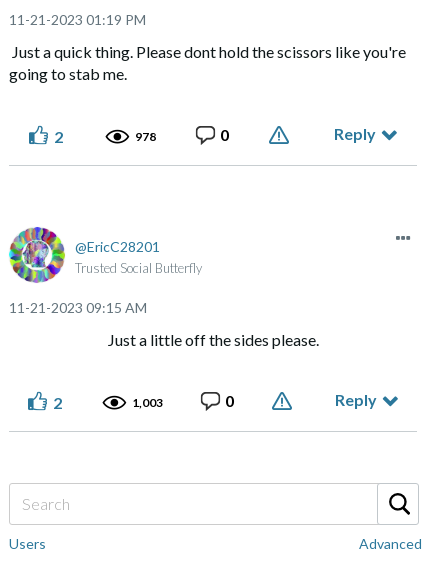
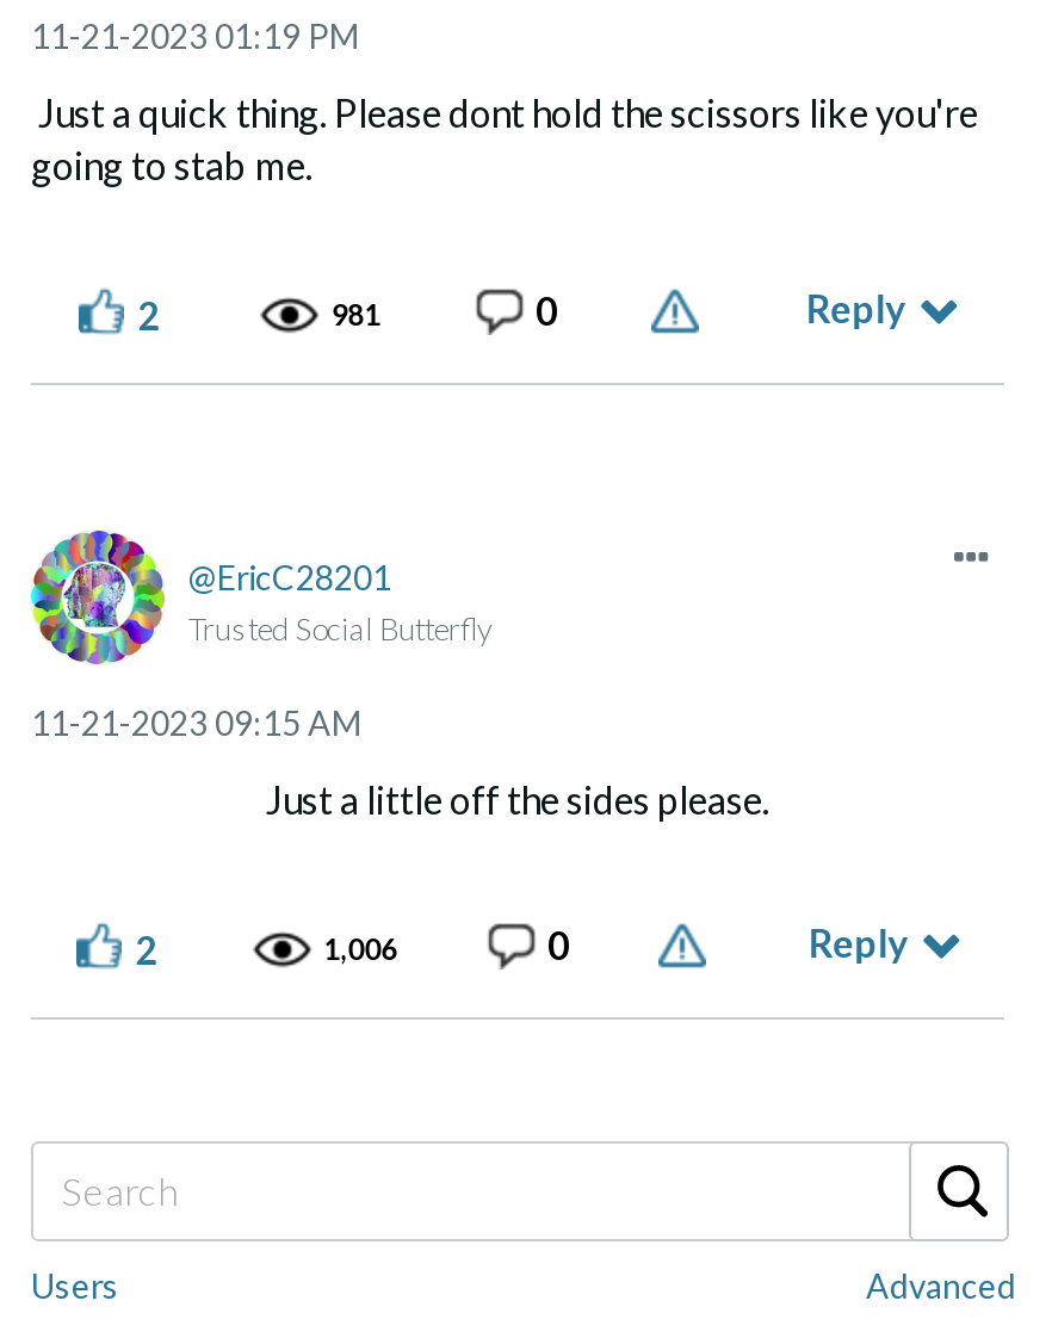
- 978
+ 981

- 1,003
+ 1,006
